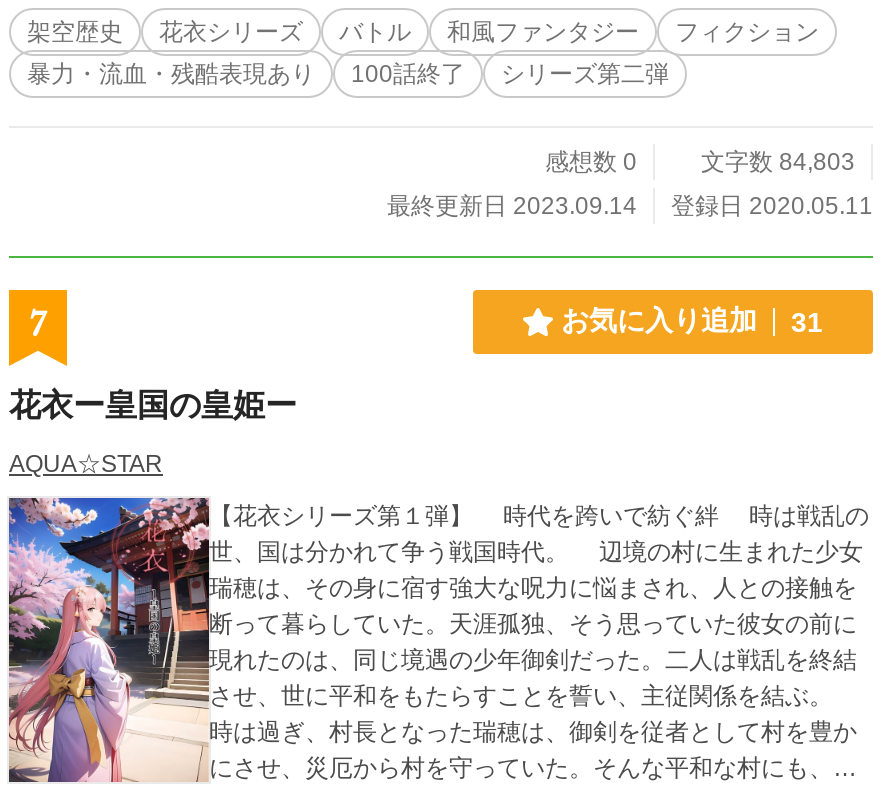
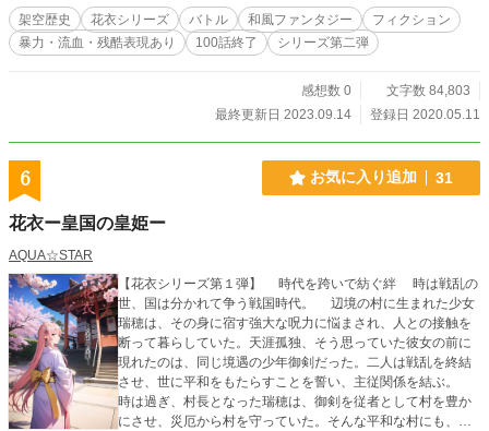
- 7
+ 6
